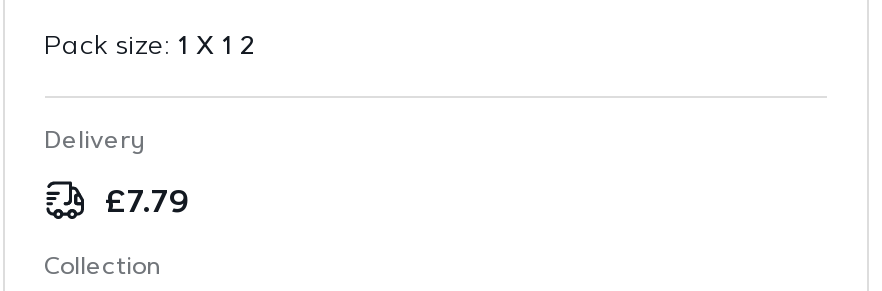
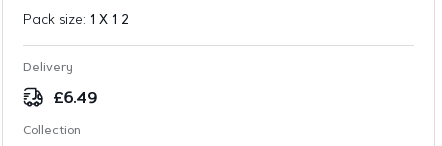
- £7.79
+ £6.49
